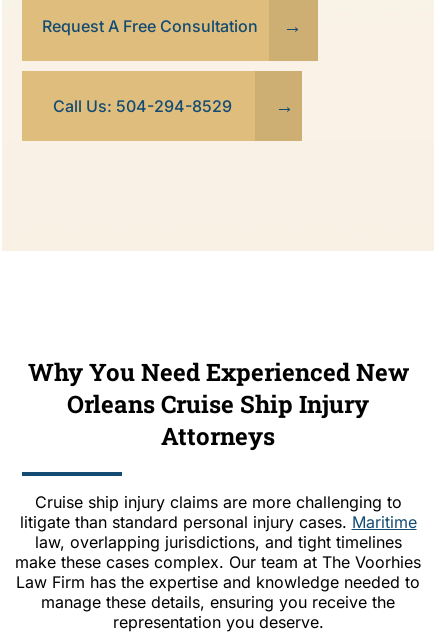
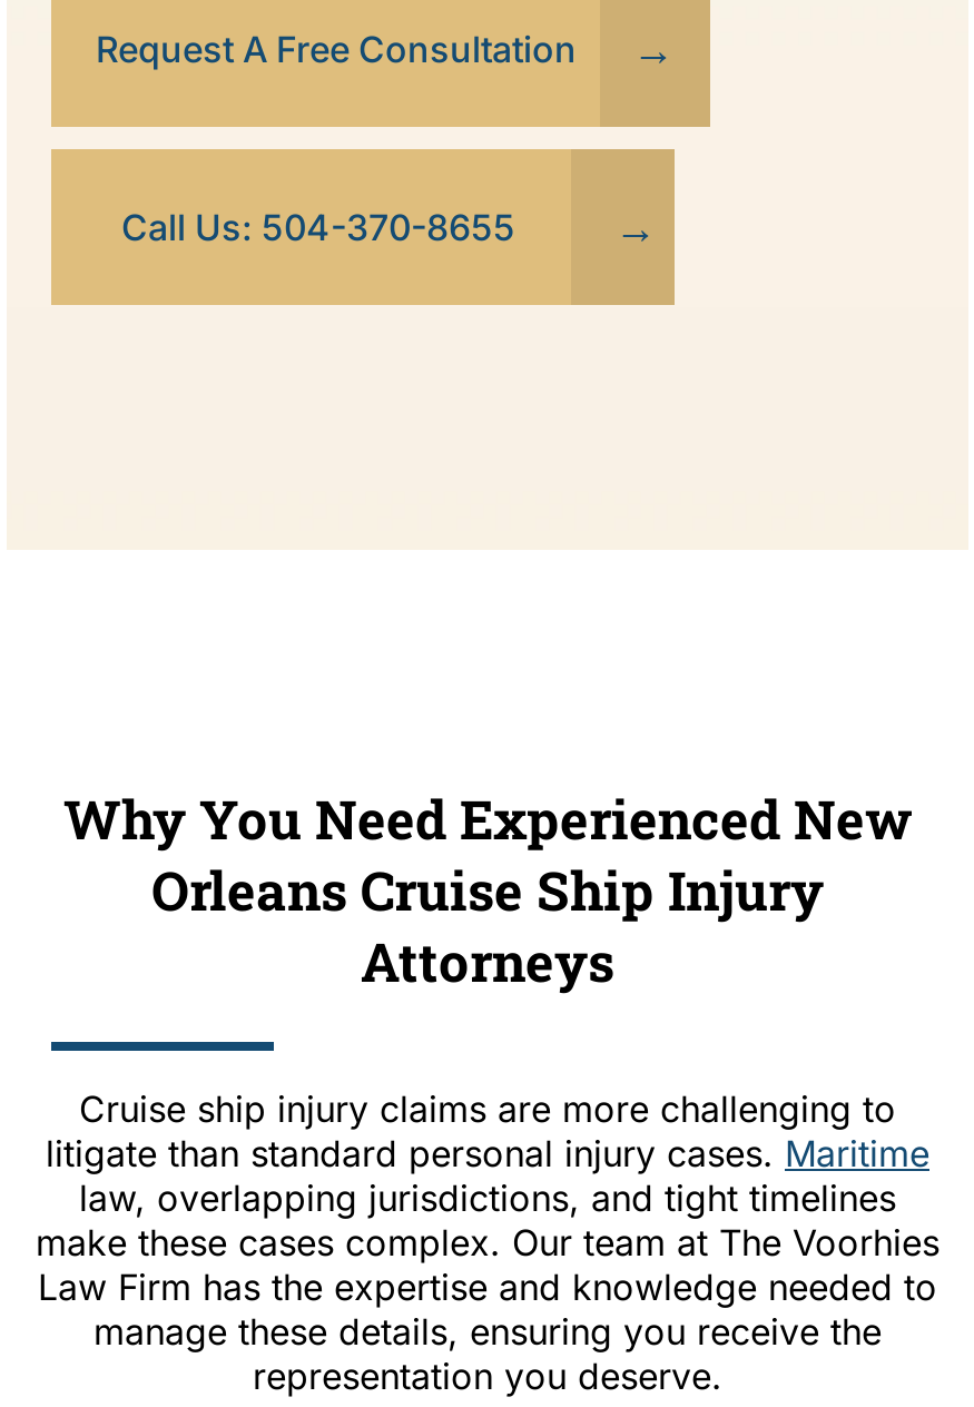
- Call Us: 504-294-8529
+ Call Us: 504-370-8655
